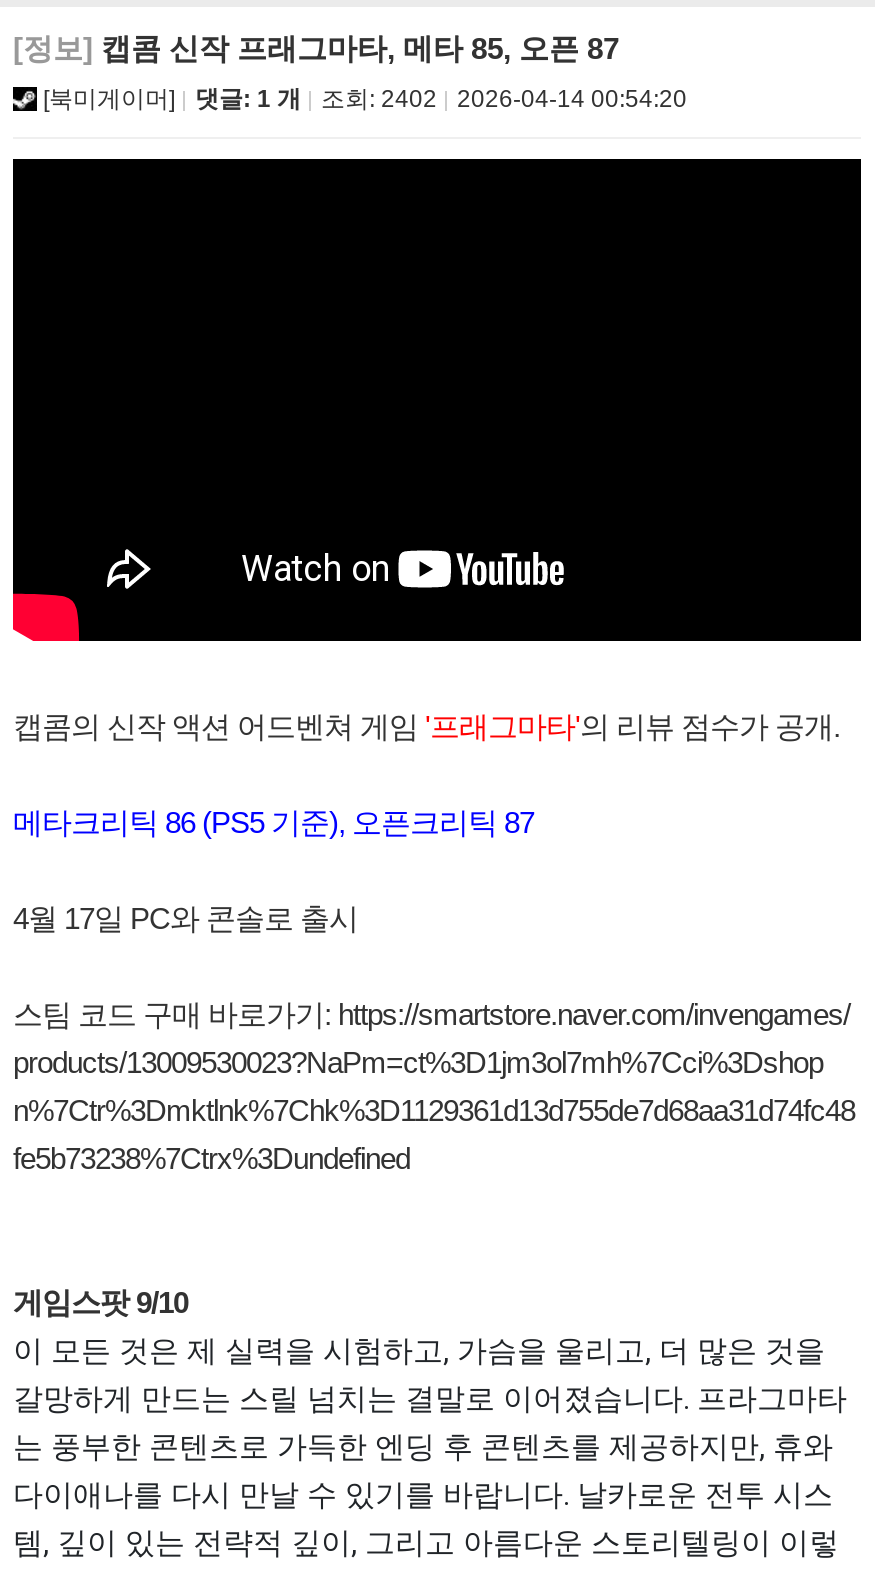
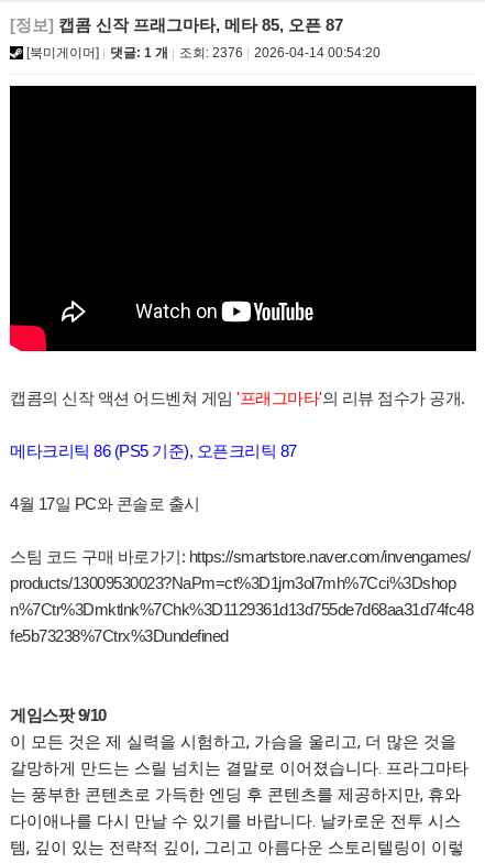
- [북미게이머] 댓글: 1 개 조회: 2402 2026-04-14 00:54:20
+ [북미게이머] 댓글: 1 개 조회: 2376 2026-04-14 00:54:20
